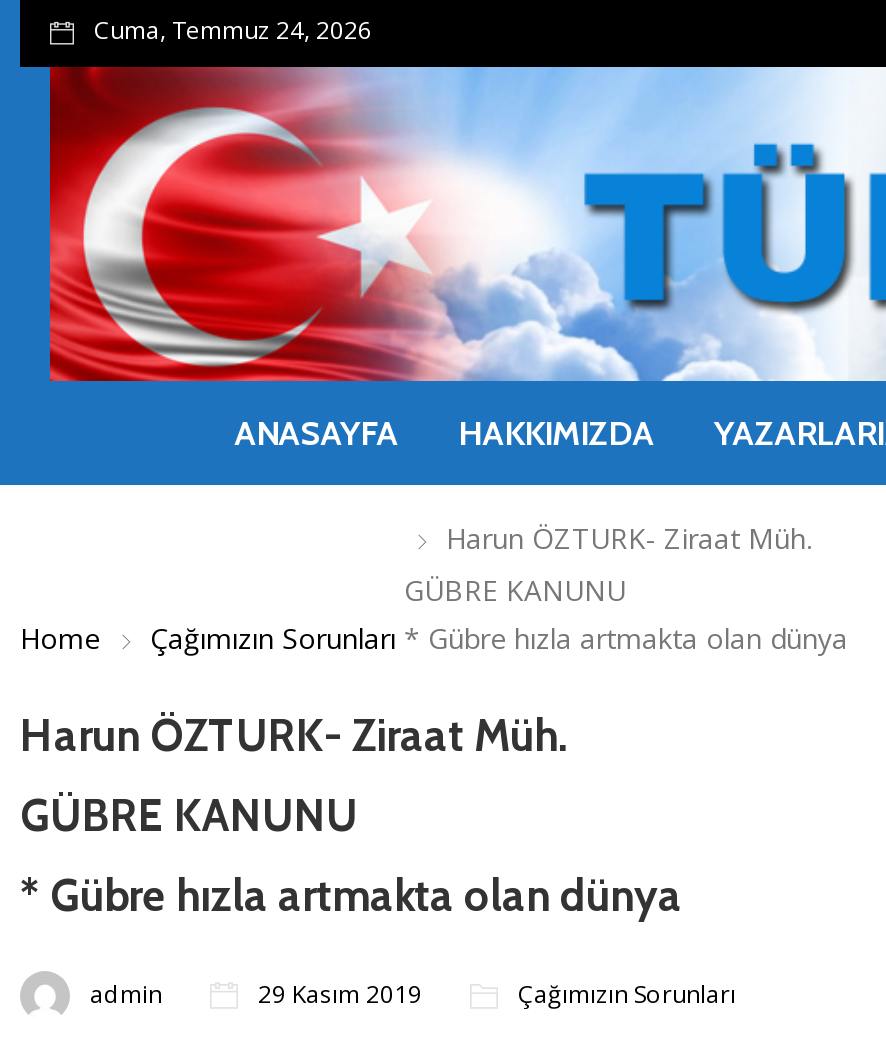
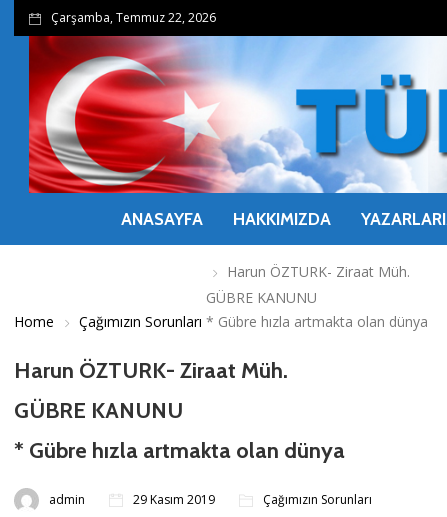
- Cuma, Temmuz 24, 2026
+ Çarşamba, Temmuz 22, 2026
